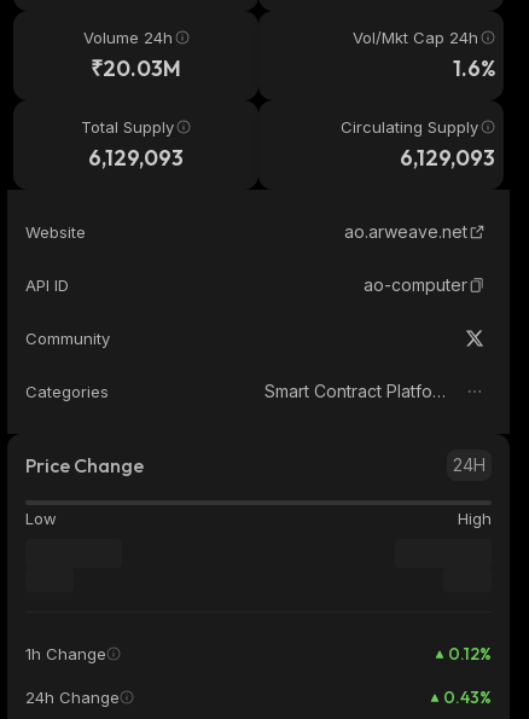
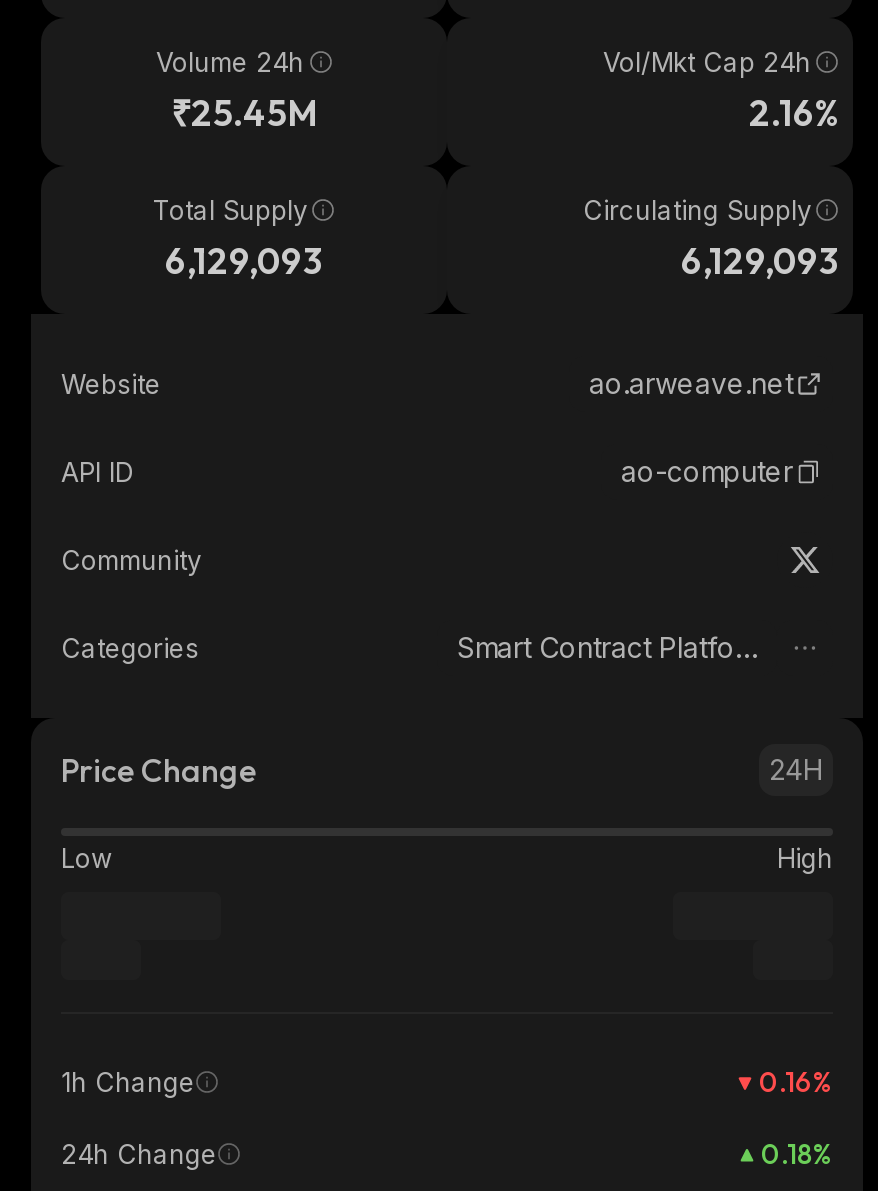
- ₹20.03M
+ ₹25.45M

- 1.6%
+ 2.16%

- 0.12%
+ 0.16%

- 0.43%
+ 0.18%
